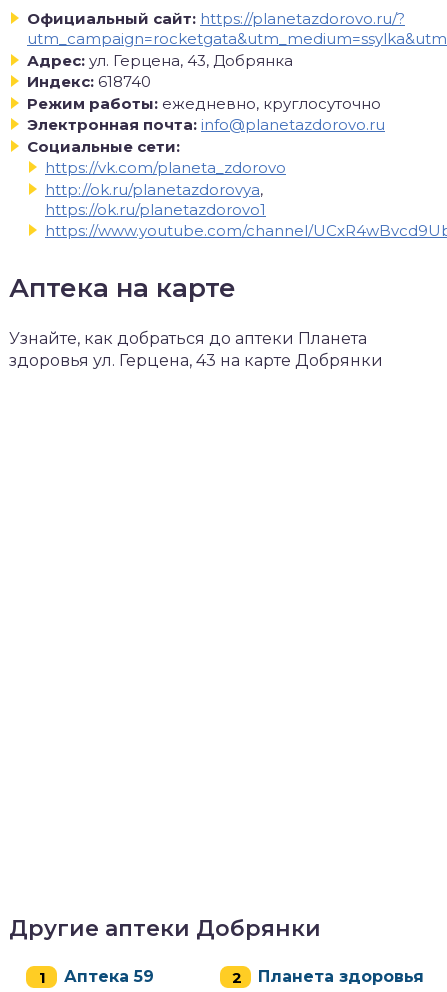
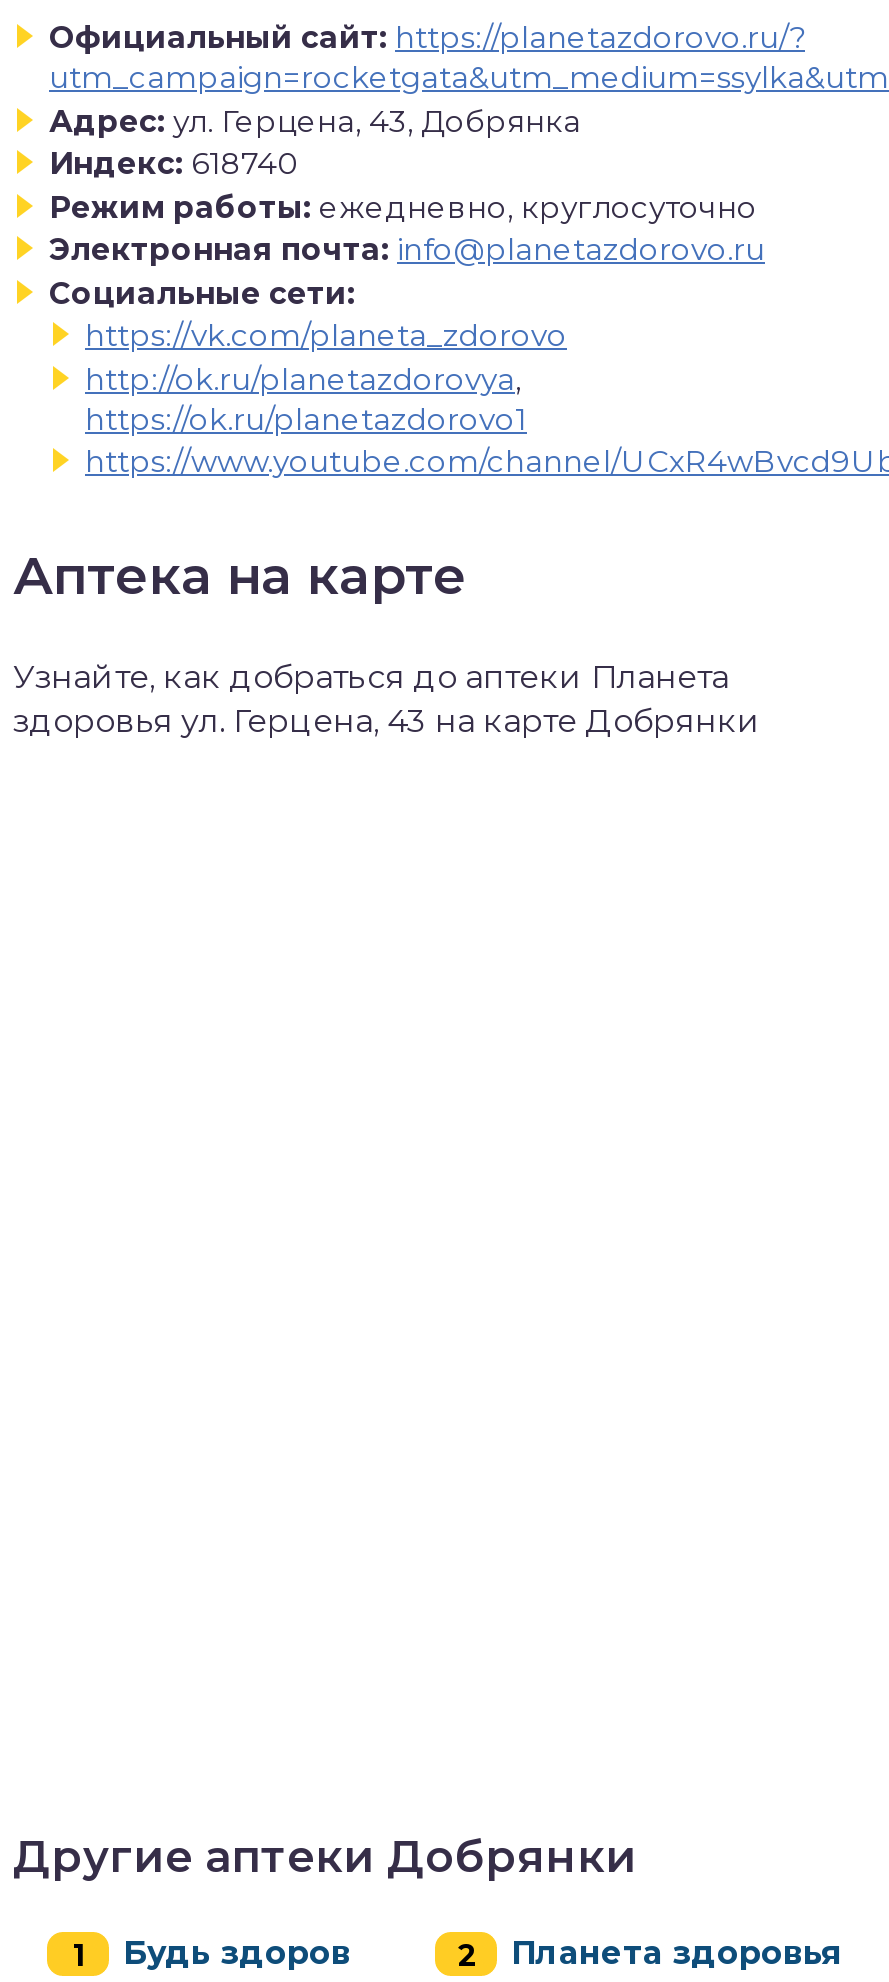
- Аптека 59
+ Будь здоров
